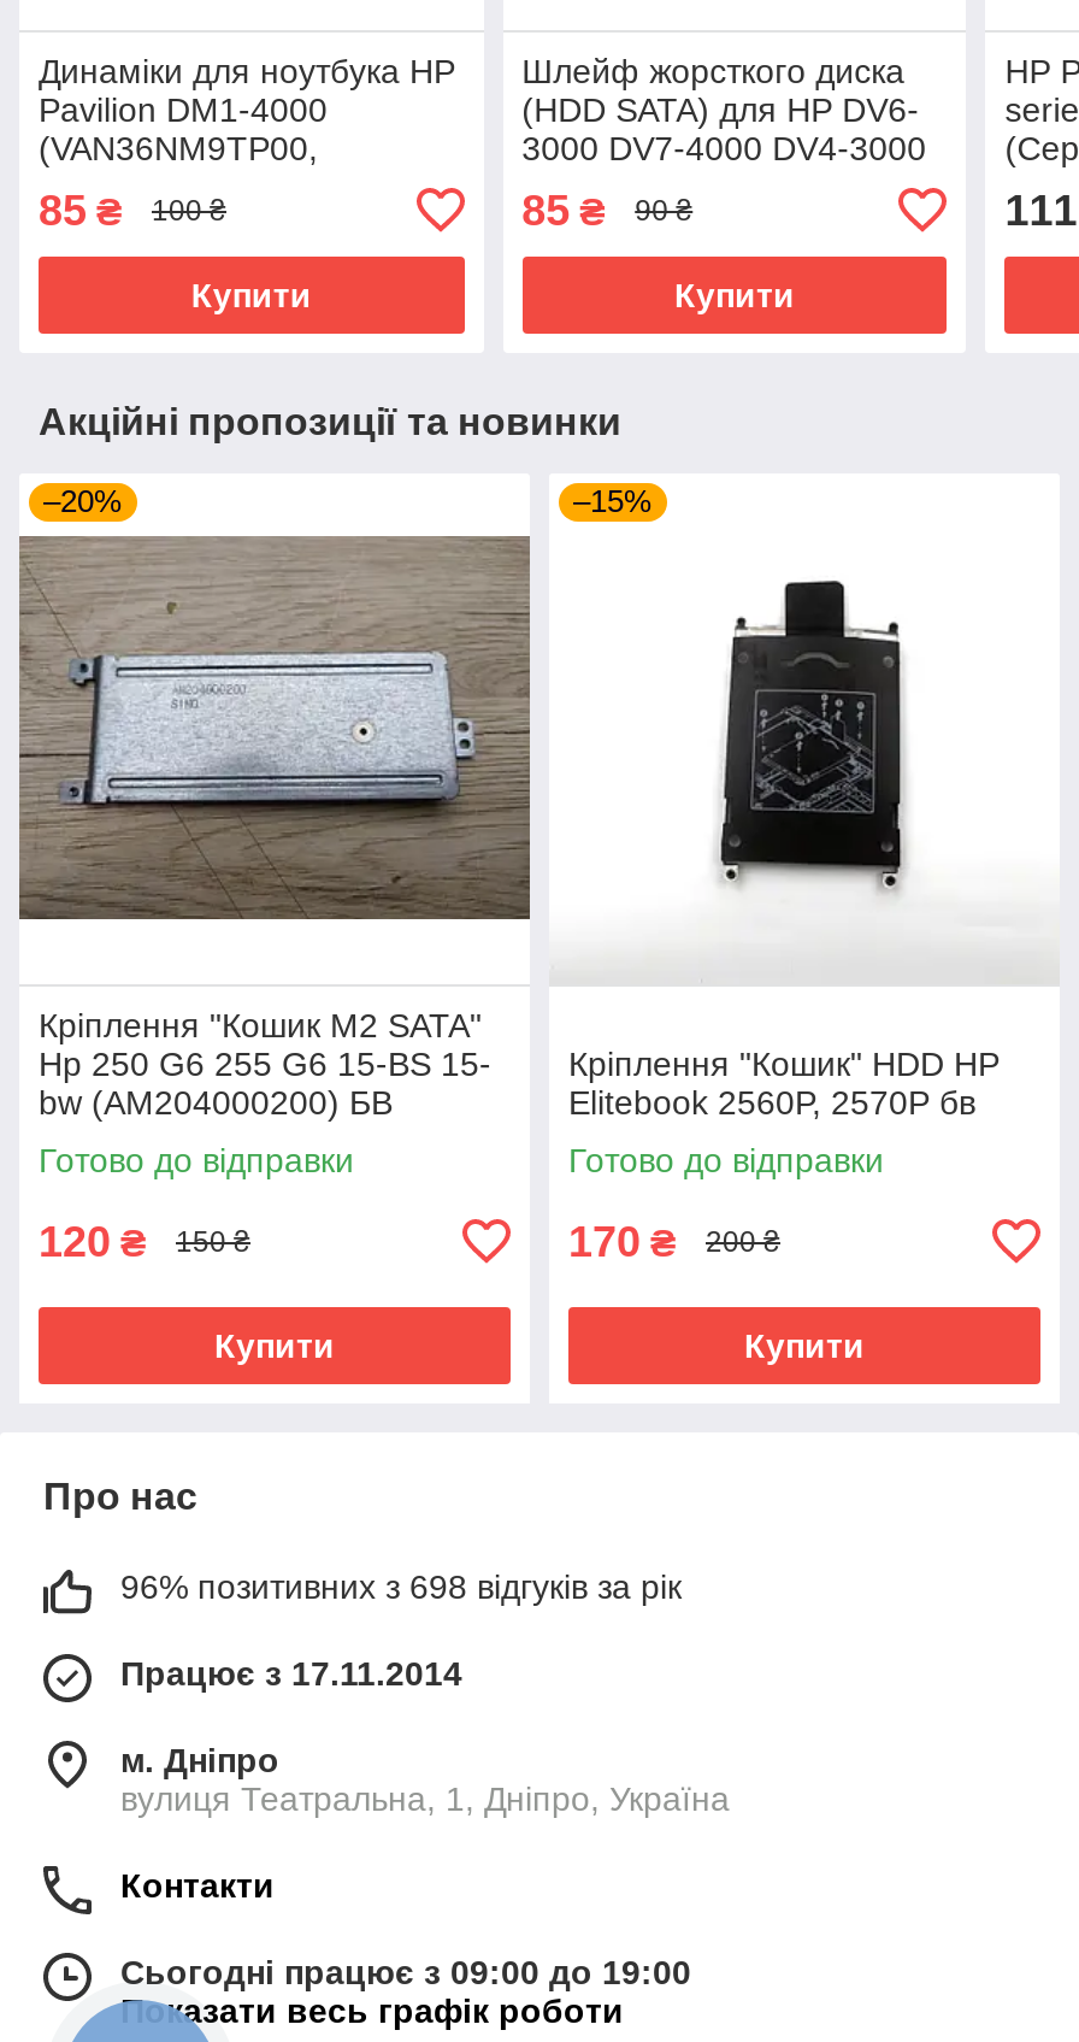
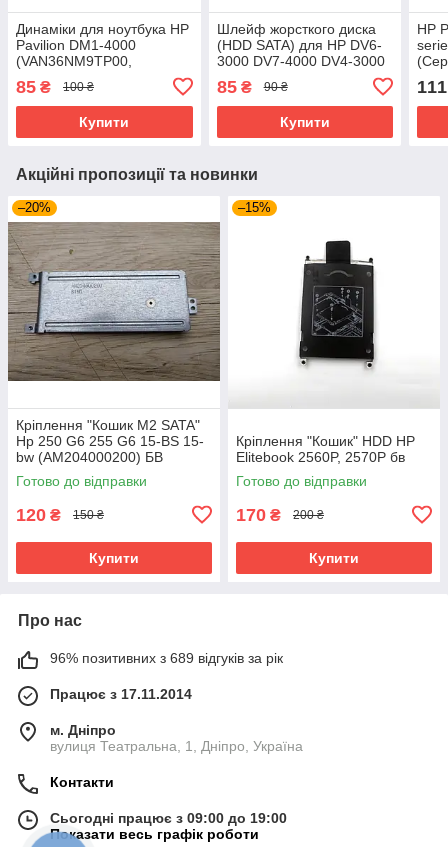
- 96% позитивних з 698 відгуків за рік
+ 96% позитивних з 689 відгуків за рік
